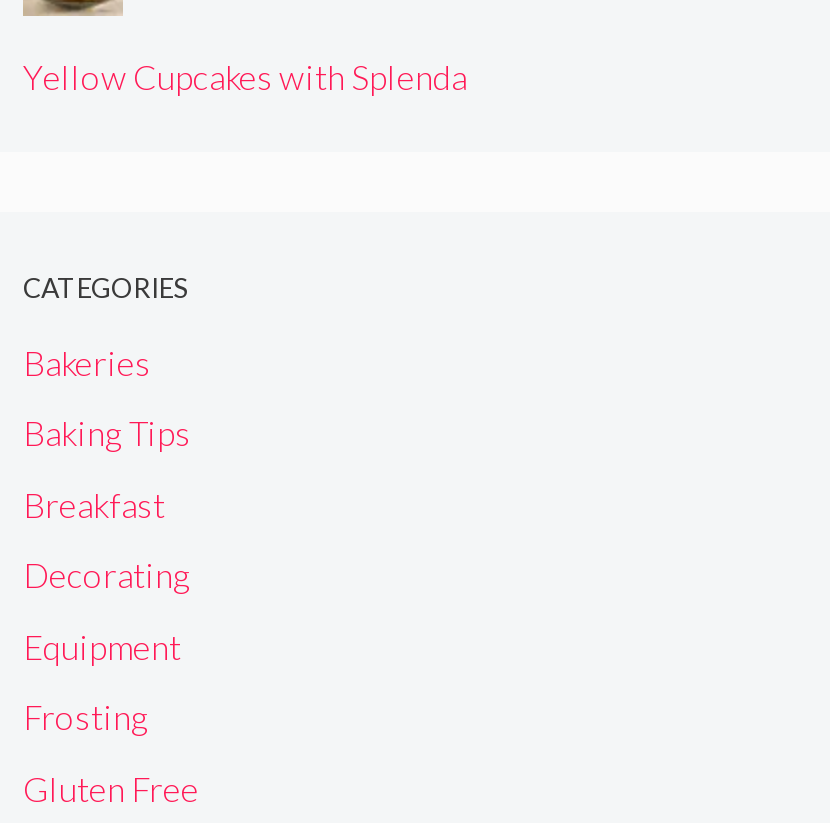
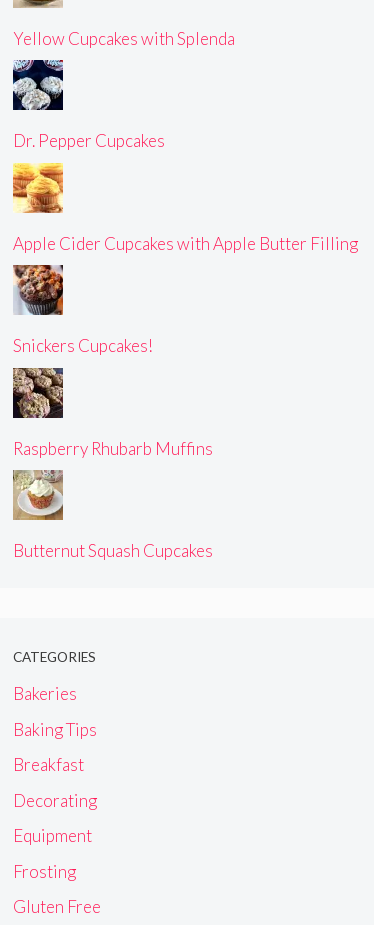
+ [image]
+ Dr. Pepper Cupcakes

+ [image]
+ Raspberry Rhubarb Muffins

+ [image]
+ Apple Cider Cupcakes with Apple Butter Filling

+ [image]
+ Snickers Cupcakes!

+ [image]
+ Butternut Squash Cupcakes
